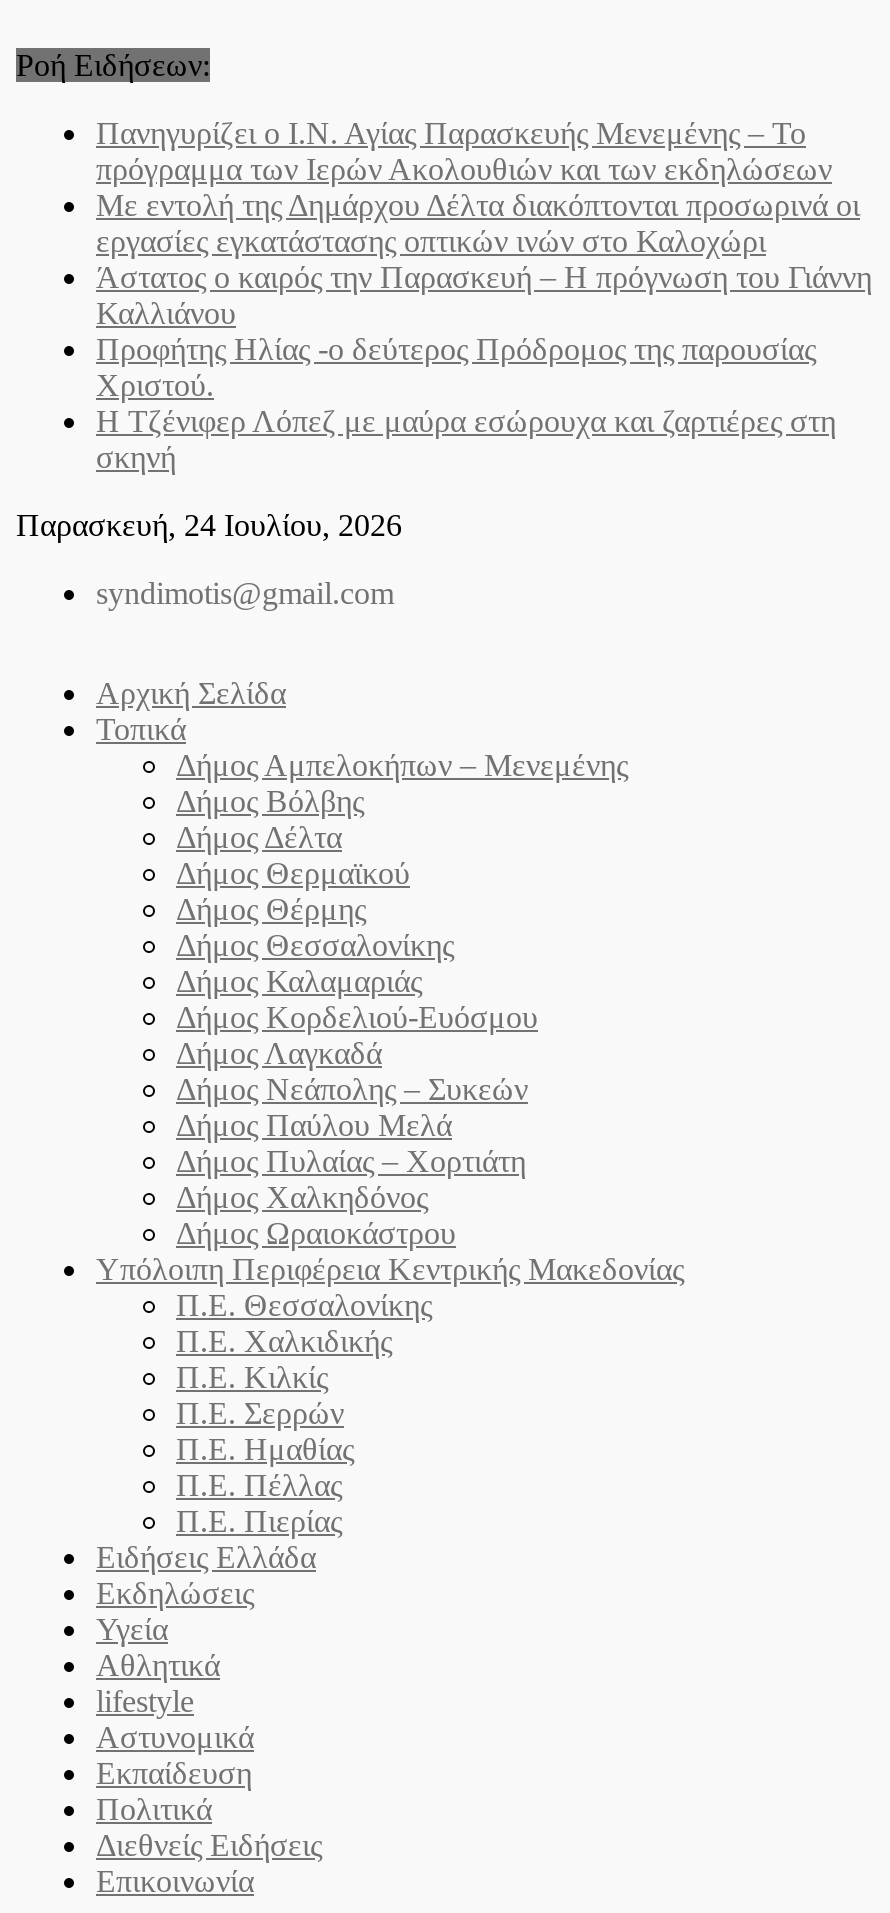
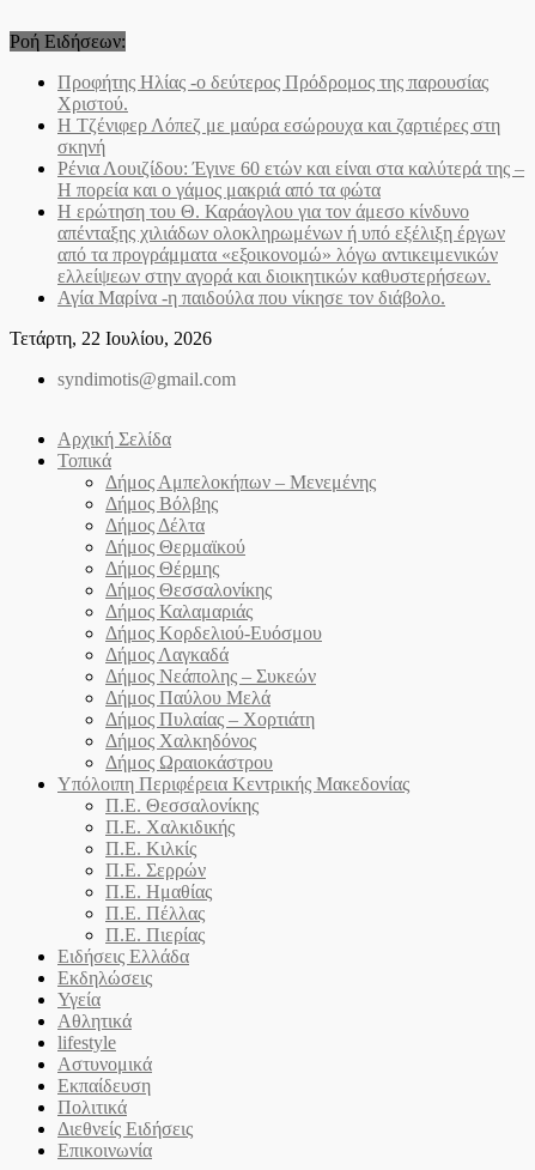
- Πανηγυρίζει ο Ι.Ν. Αγίας Παρασκευής Μενεμένης – Το
- πρόγραμμα των Ιερών Ακολουθιών και των εκδηλώσεων
- Με εντολή της Δημάρχου Δέλτα διακόπτονται προσωρινά οι
- εργασίες εγκατάστασης οπτικών ινών στο Καλοχώρι
- Άστατος ο καιρός την Παρασκευή – Η πρόγνωση του Γιάννη
- Καλλιάνου

moved up: Προφήτης Ηλίας -ο δεύτερος Πρόδρομος της παρουσίας | Χριστού. | Η Τζένιφερ Λόπεζ με μαύρα εσώρουχα και ζαρτιέρες στη | σκηνή

- Παρασκευή, 24 Ιουλίου, 2026
+ Ρένια Λουιζίδου: Έγινε 60 ετών και είναι στα καλύτερά της –
+ Η πορεία και ο γάμος μακριά από τα φώτα
+ Η ερώτηση του Θ. Καράογλου για τον άμεσο κίνδυνο
+ απένταξης χιλιάδων ολοκληρωμένων ή υπό εξέλιξη έργων
+ από τα προγράμματα «εξοικονομώ» λόγω αντικειμενικών
+ ελλείψεων στην αγορά και διοικητικών καθυστερήσεων.
+ Αγία Μαρίνα -η παιδούλα που νίκησε τον διάβολο.
+ Τετάρτη, 22 Ιουλίου, 2026
